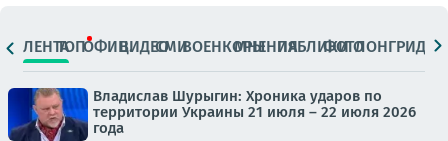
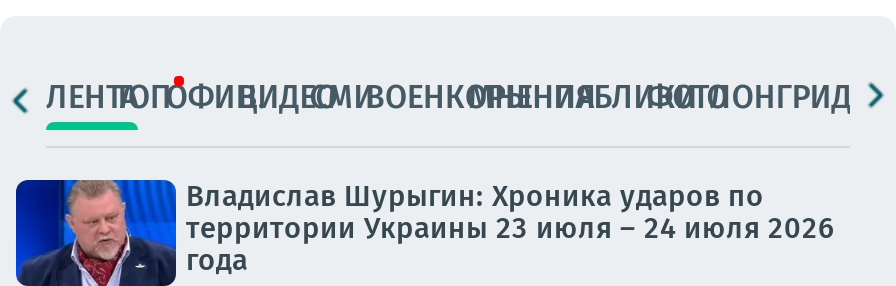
- территории Украины 21 июля – 22 июля 2026
+ территории Украины 23 июля – 24 июля 2026
